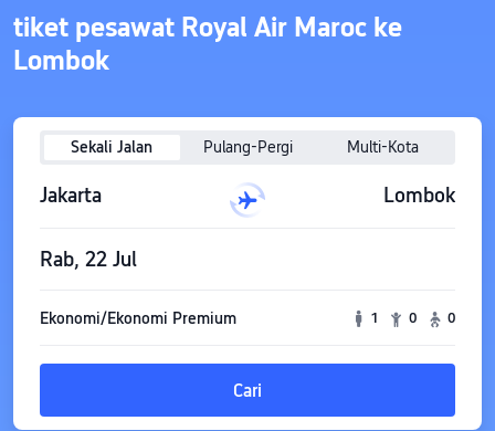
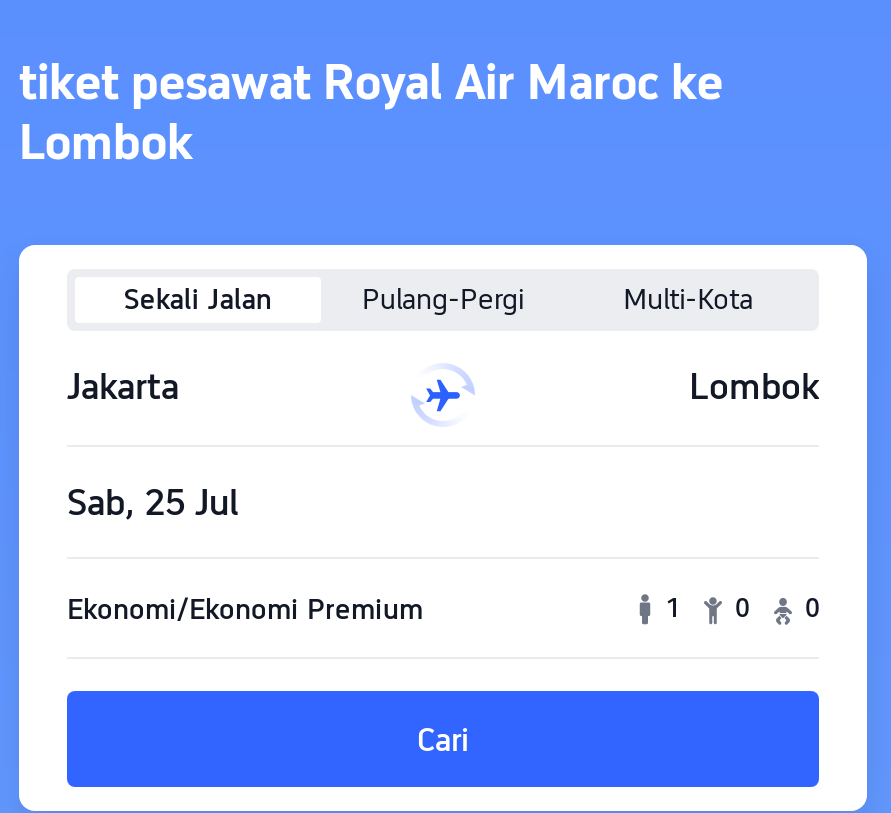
- Rab, 22 Jul
+ Sab, 25 Jul
